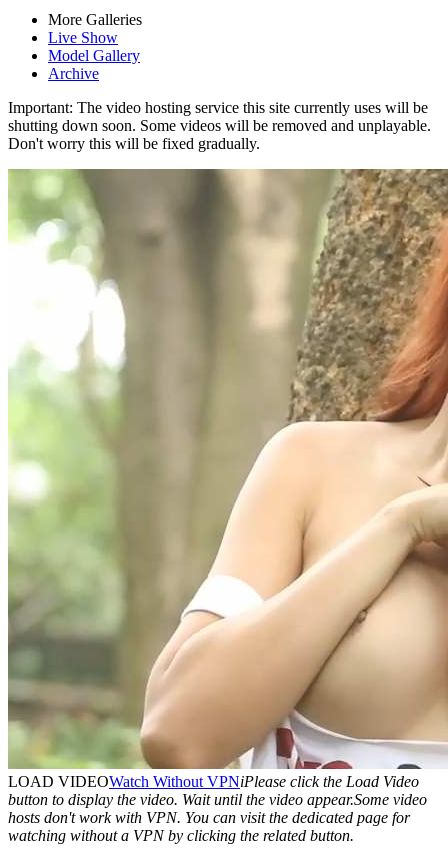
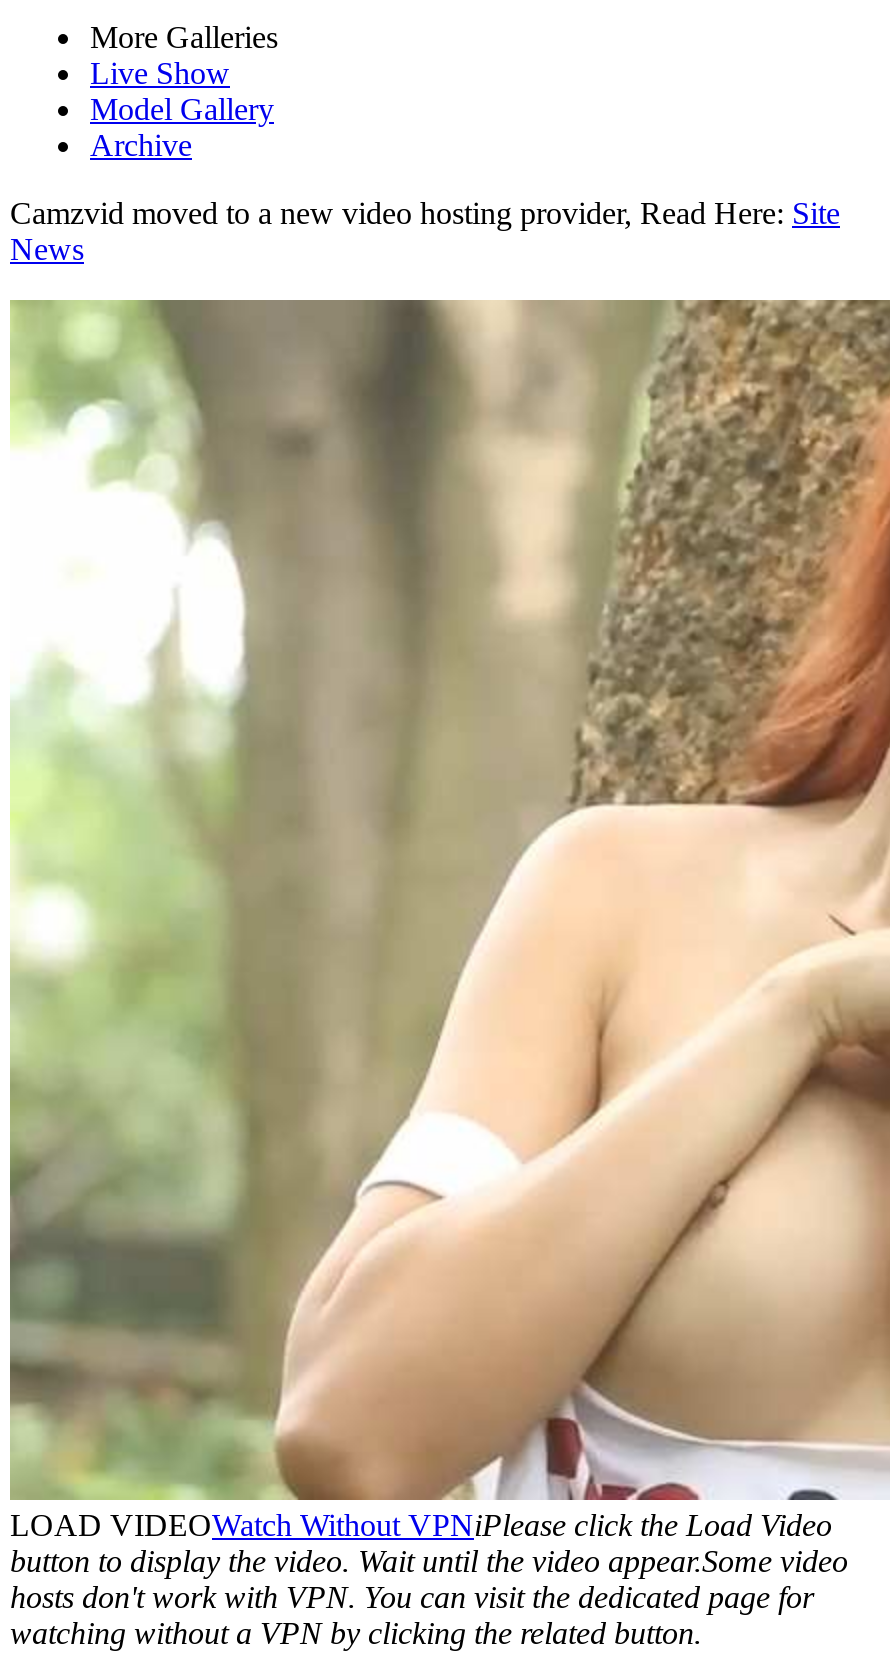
- Important: The video hosting service this site currently uses will be
- shutting down soon. Some videos will be removed and unplayable.
- Don't worry this will be fixed gradually.
+ Camzvid moved to a new video hosting provider, Read Here: Site
+ News
